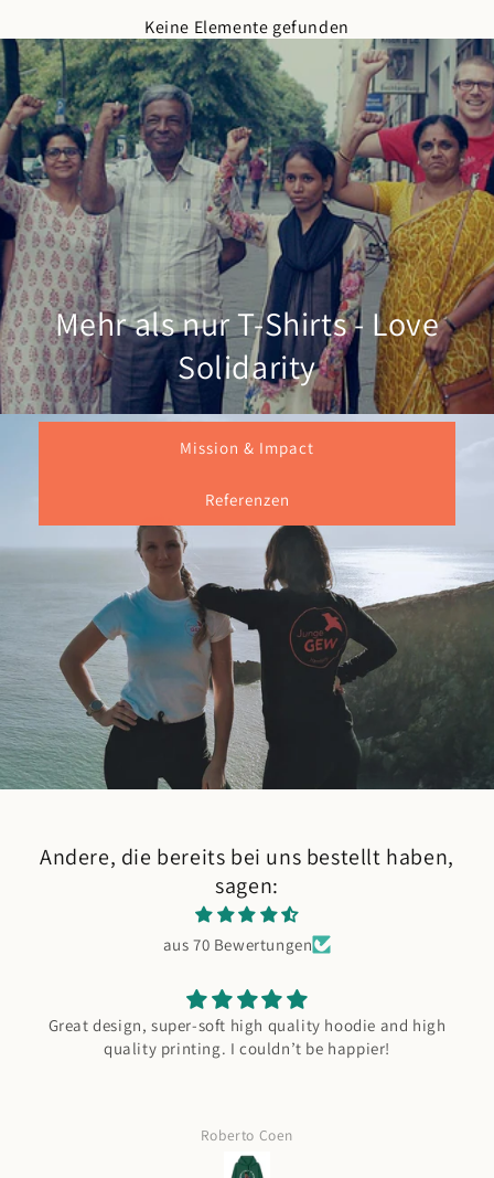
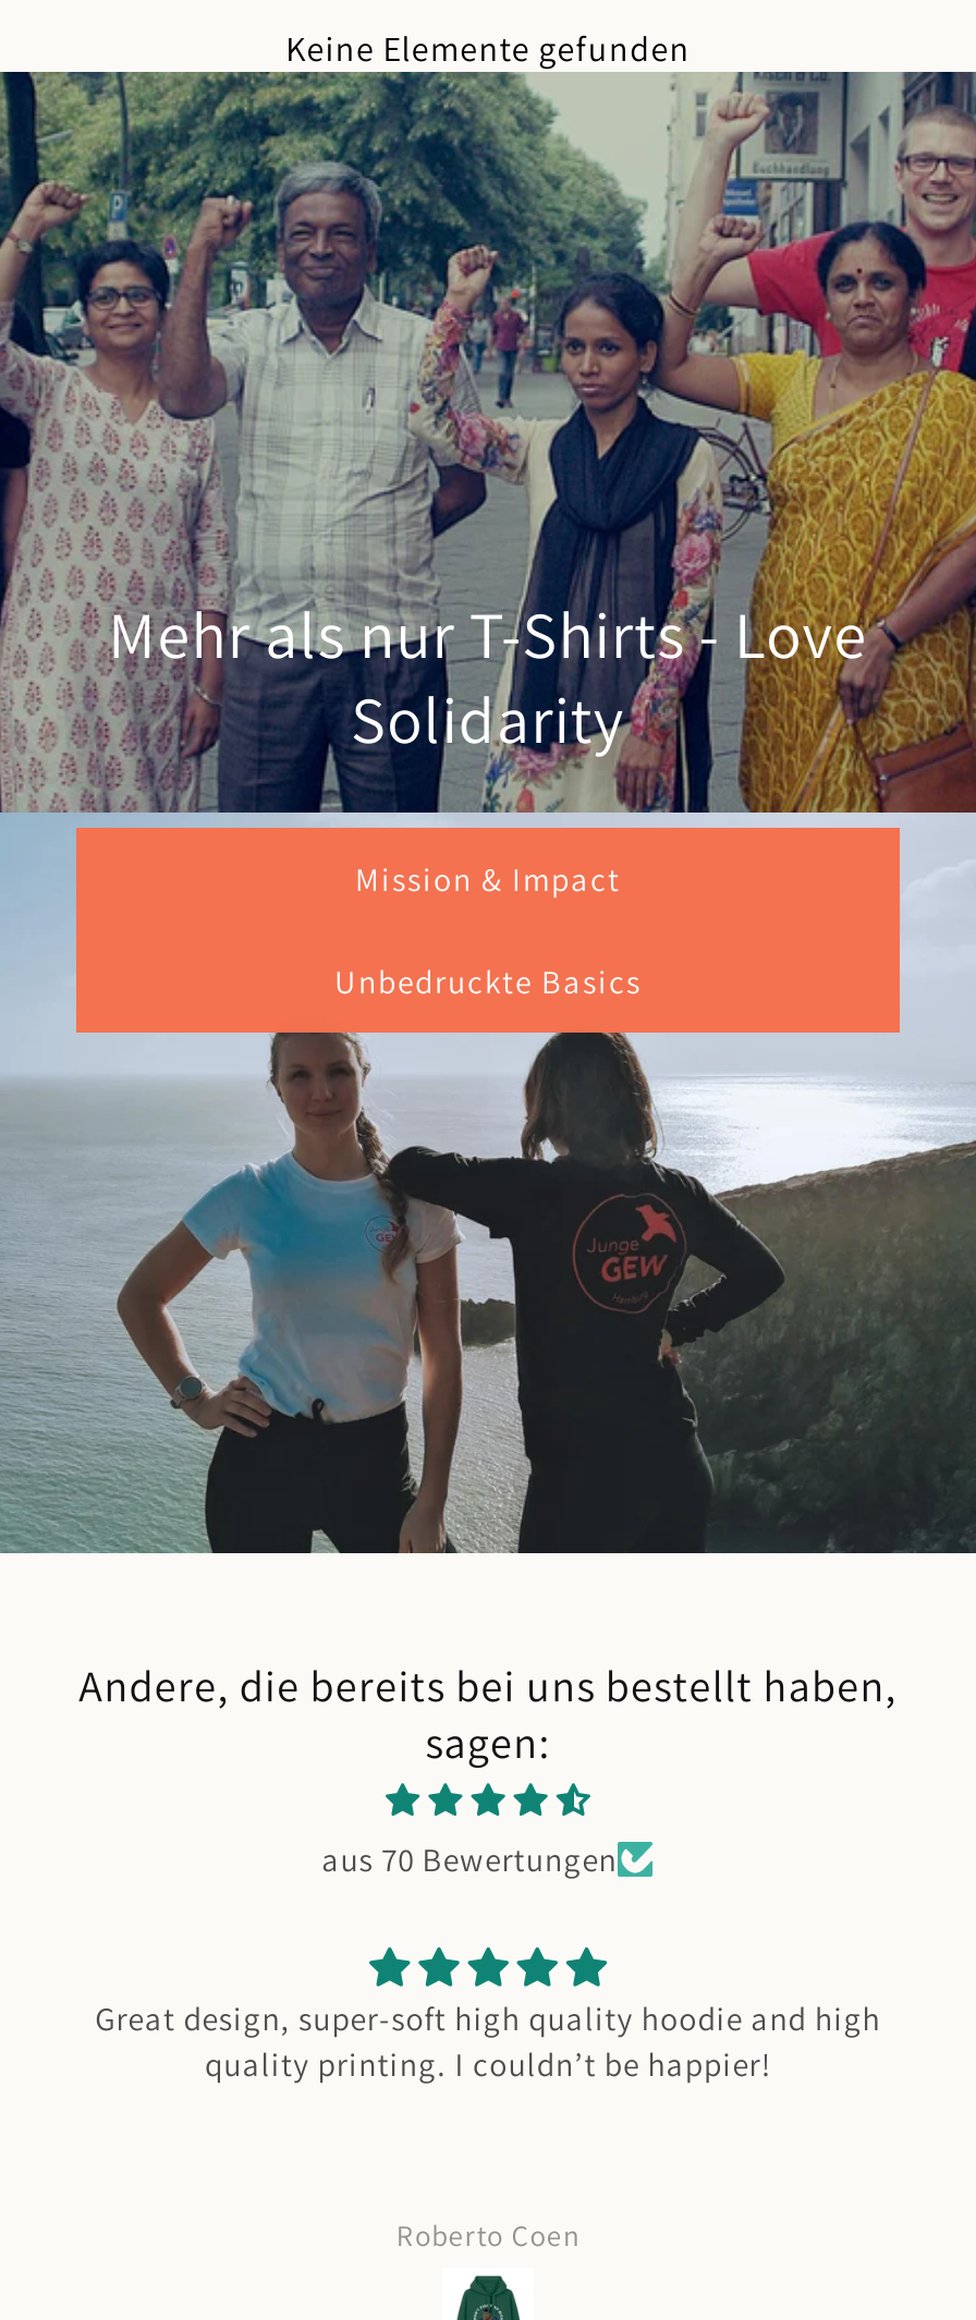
- Referenzen
+ Unbedruckte Basics
